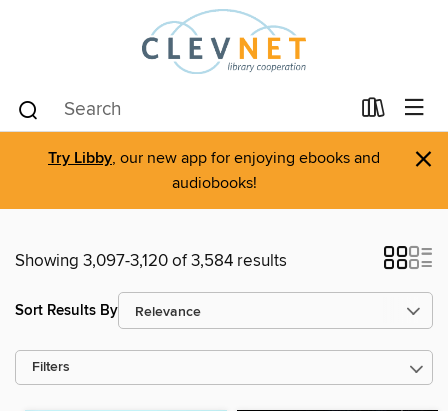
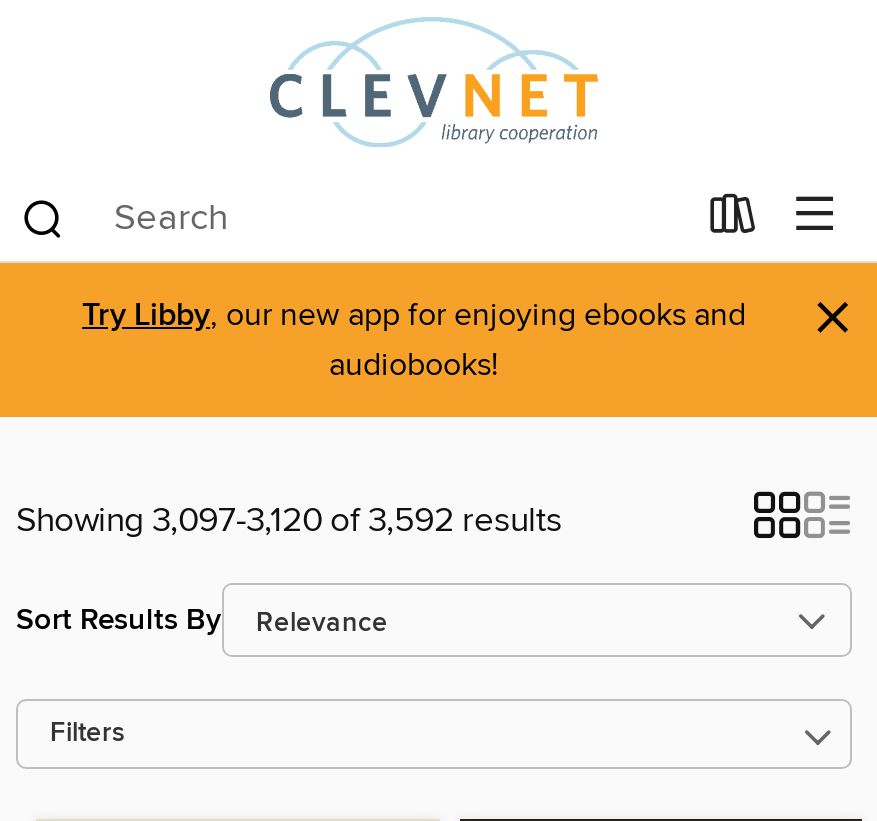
- Showing 3,097-3,120 of 3,584 results
+ Showing 3,097-3,120 of 3,592 results
